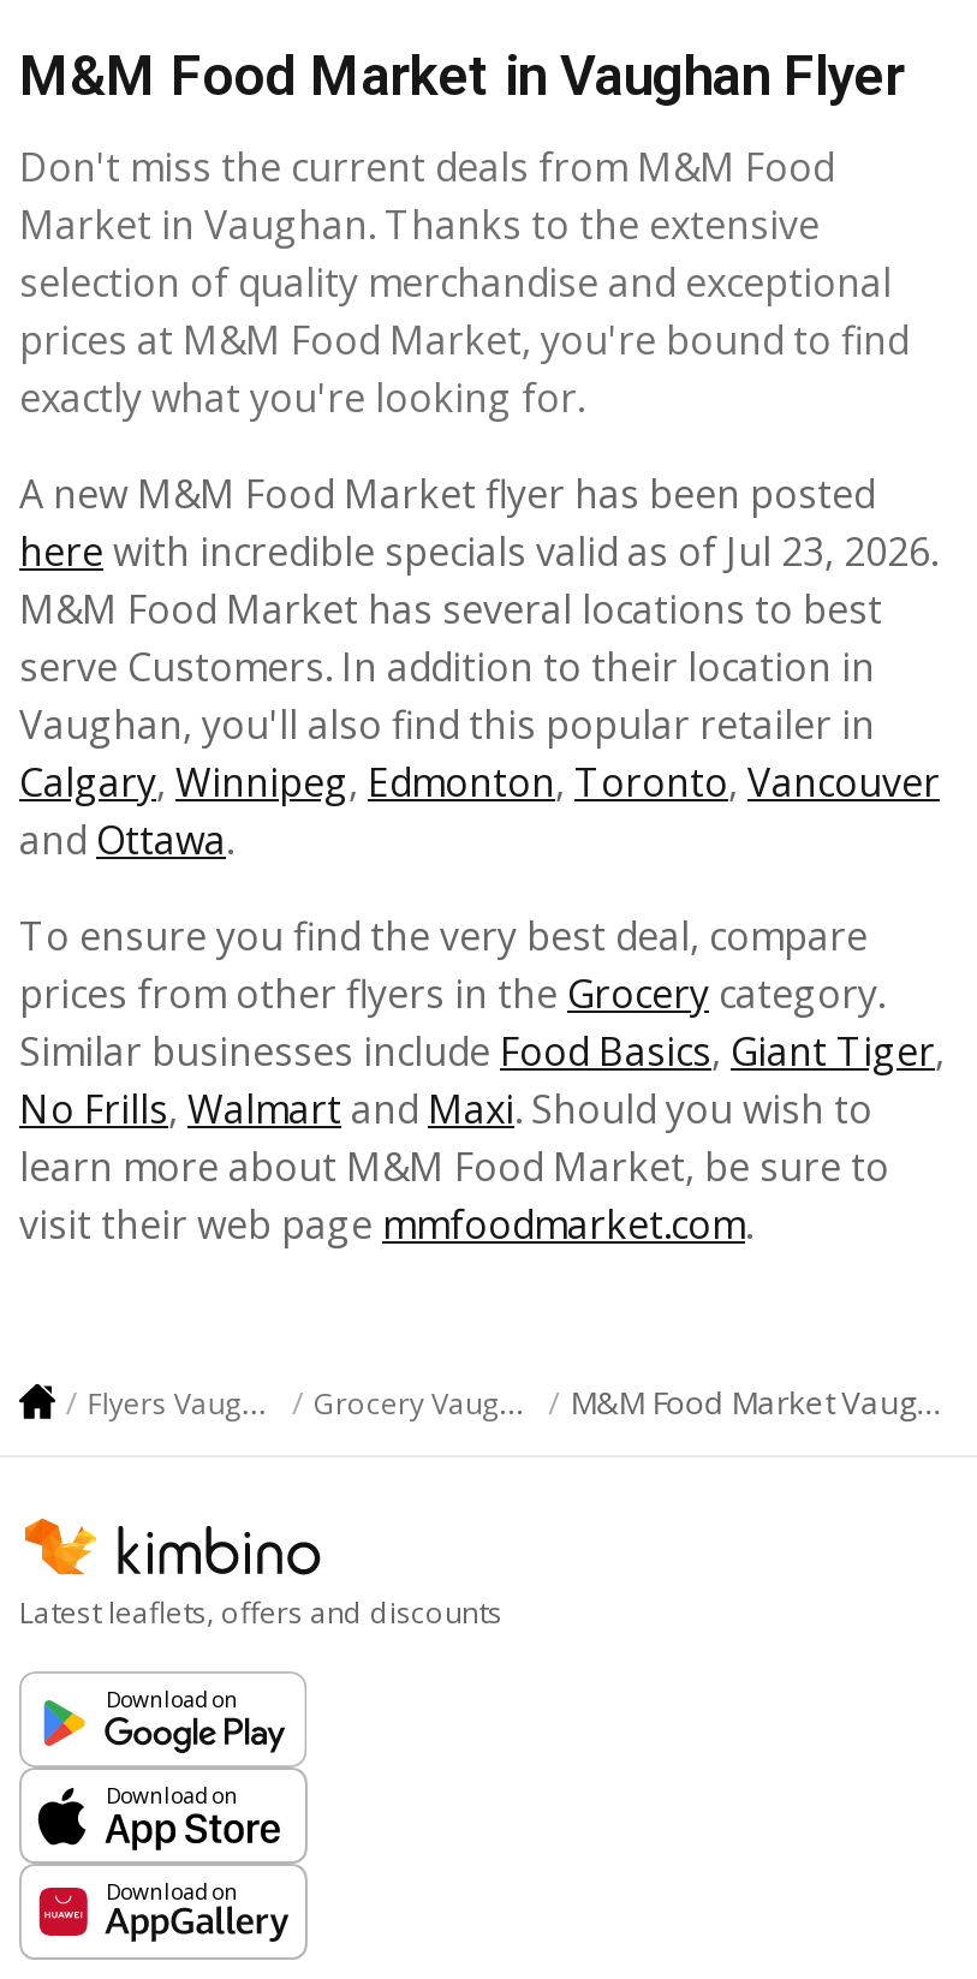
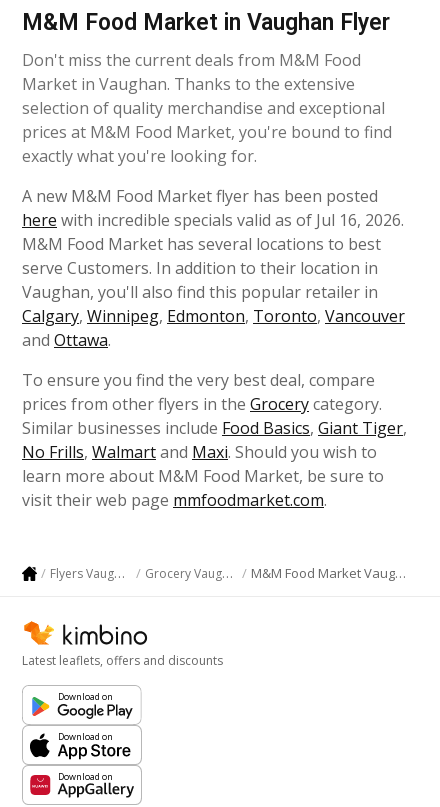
- here with incredible specials valid as of Jul 23, 2026.
+ here with incredible specials valid as of Jul 16, 2026.
